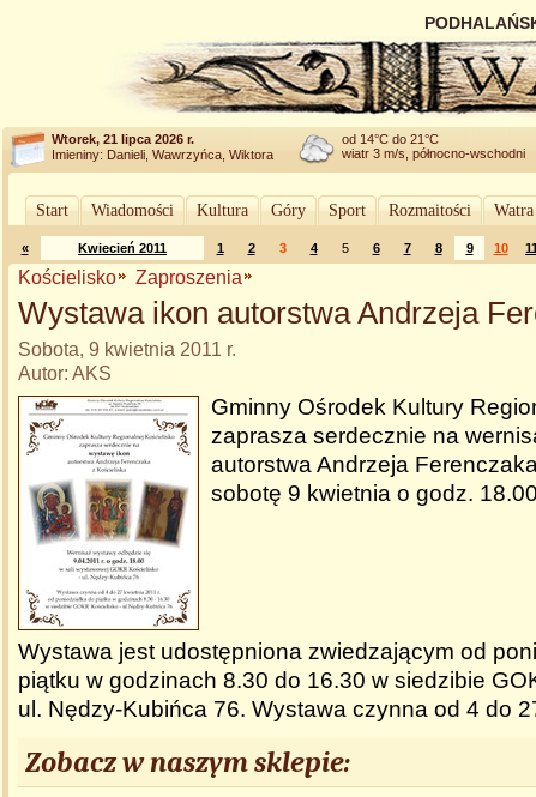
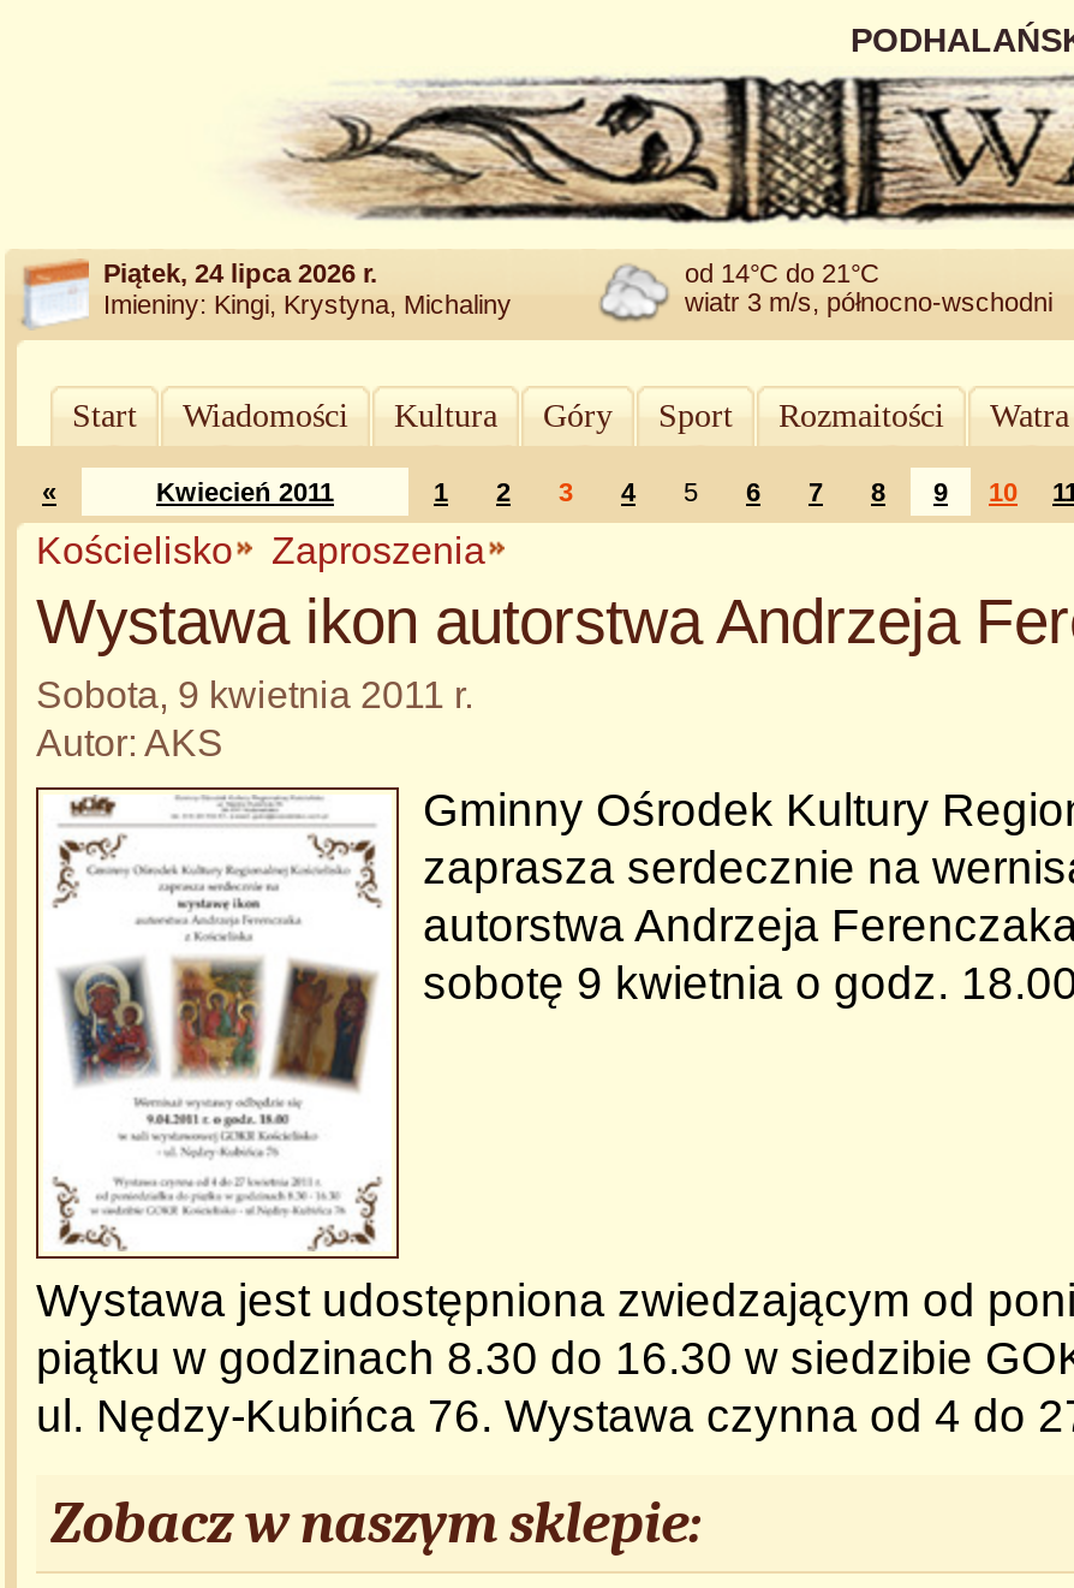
- Wtorek, 21 lipca 2026 r.
+ Piątek, 24 lipca 2026 r.

- Imieniny: Danieli, Wawrzyńca, Wiktora
+ Imieniny: Kingi, Krystyna, Michaliny
